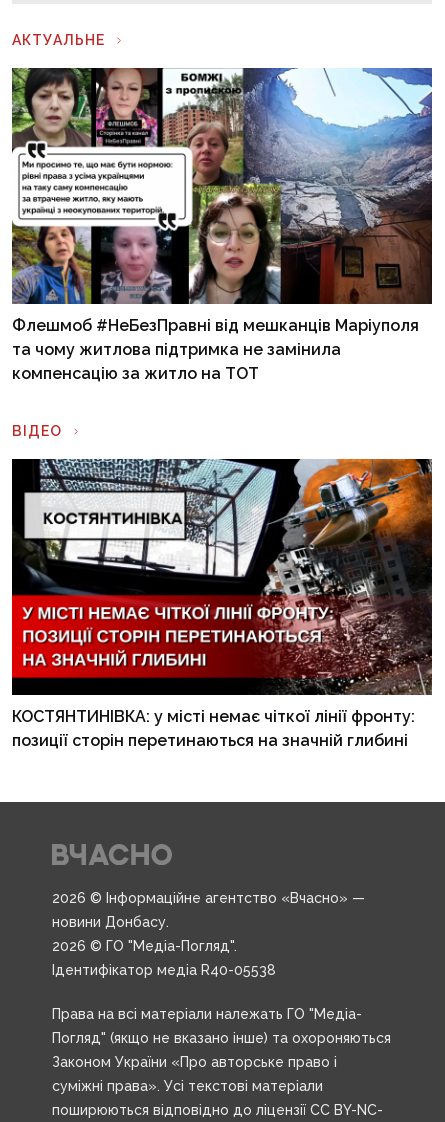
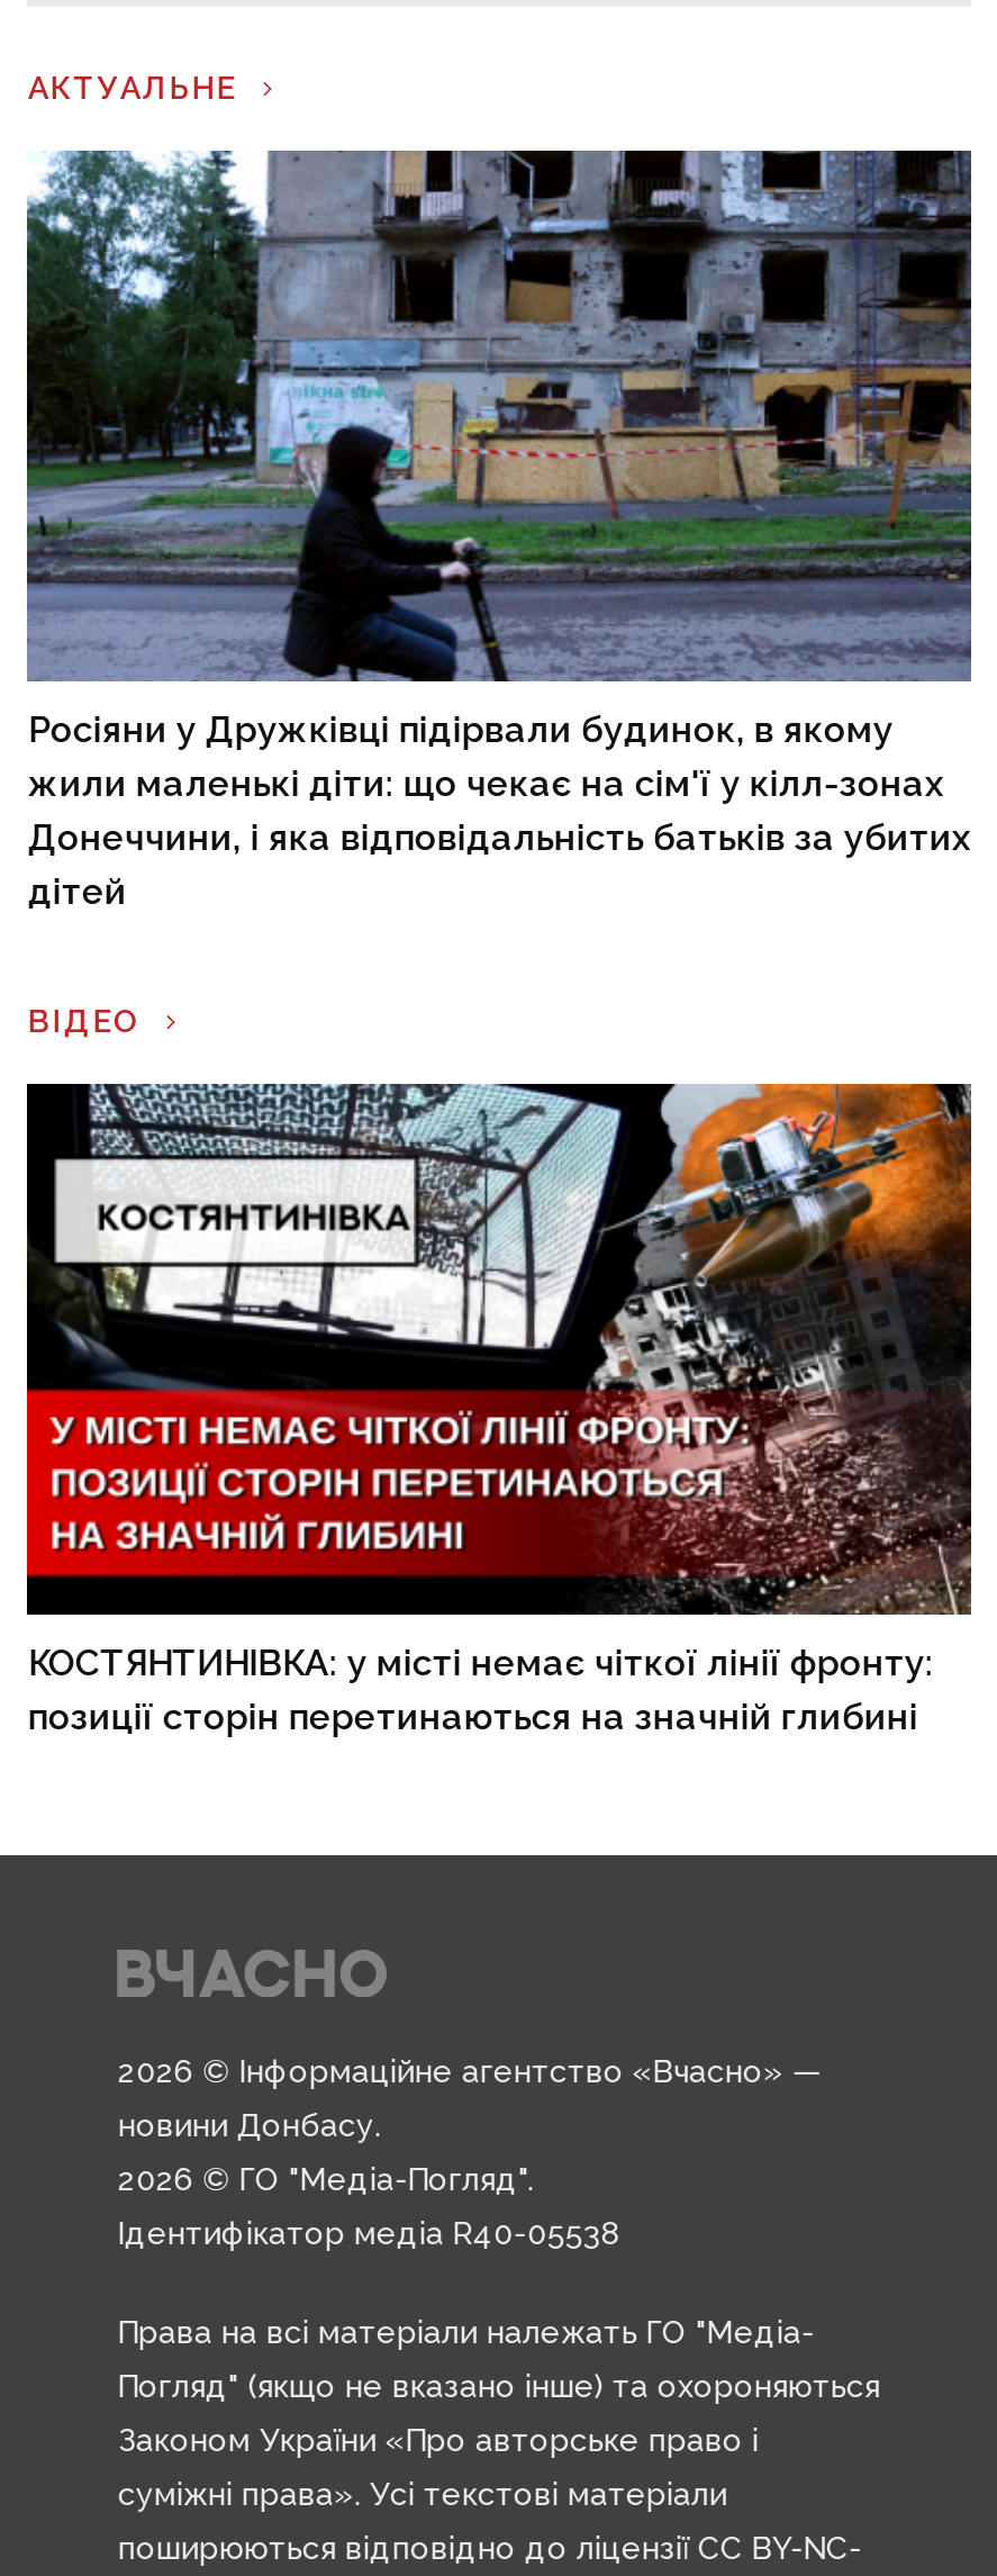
- [image]
- Флешмоб #НеБезПравні від мешканців Маріуполя
- та чому житлова підтримка не замінила
- компенсацію за житло на ТОТ
+ [image]
+ Росіяни у Дружківці підірвали будинок, в якому
+ жили маленькі діти: що чекає на сім'ї у кілл-зонах
+ Донеччини, і яка відповідальність батьків за убитих
+ дітей
